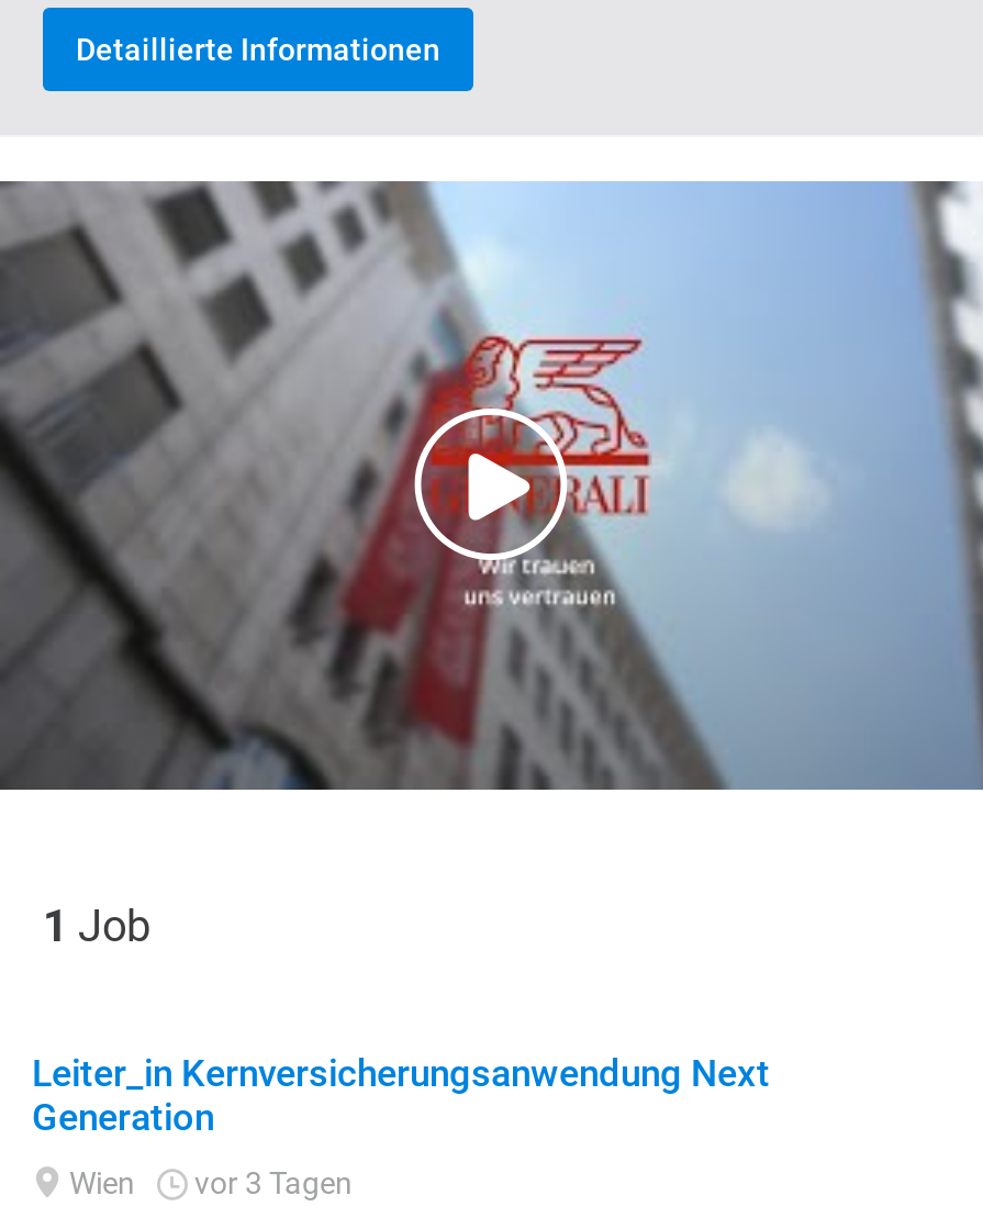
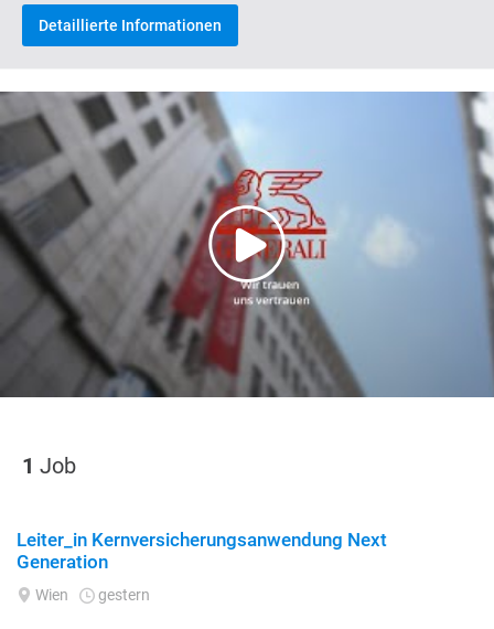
- vor 3 Tagen
+ gestern
